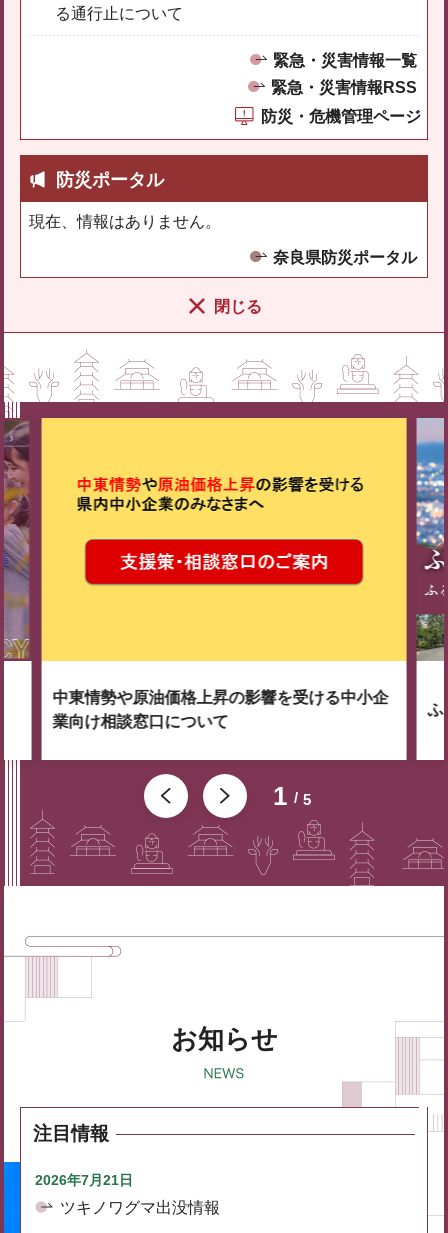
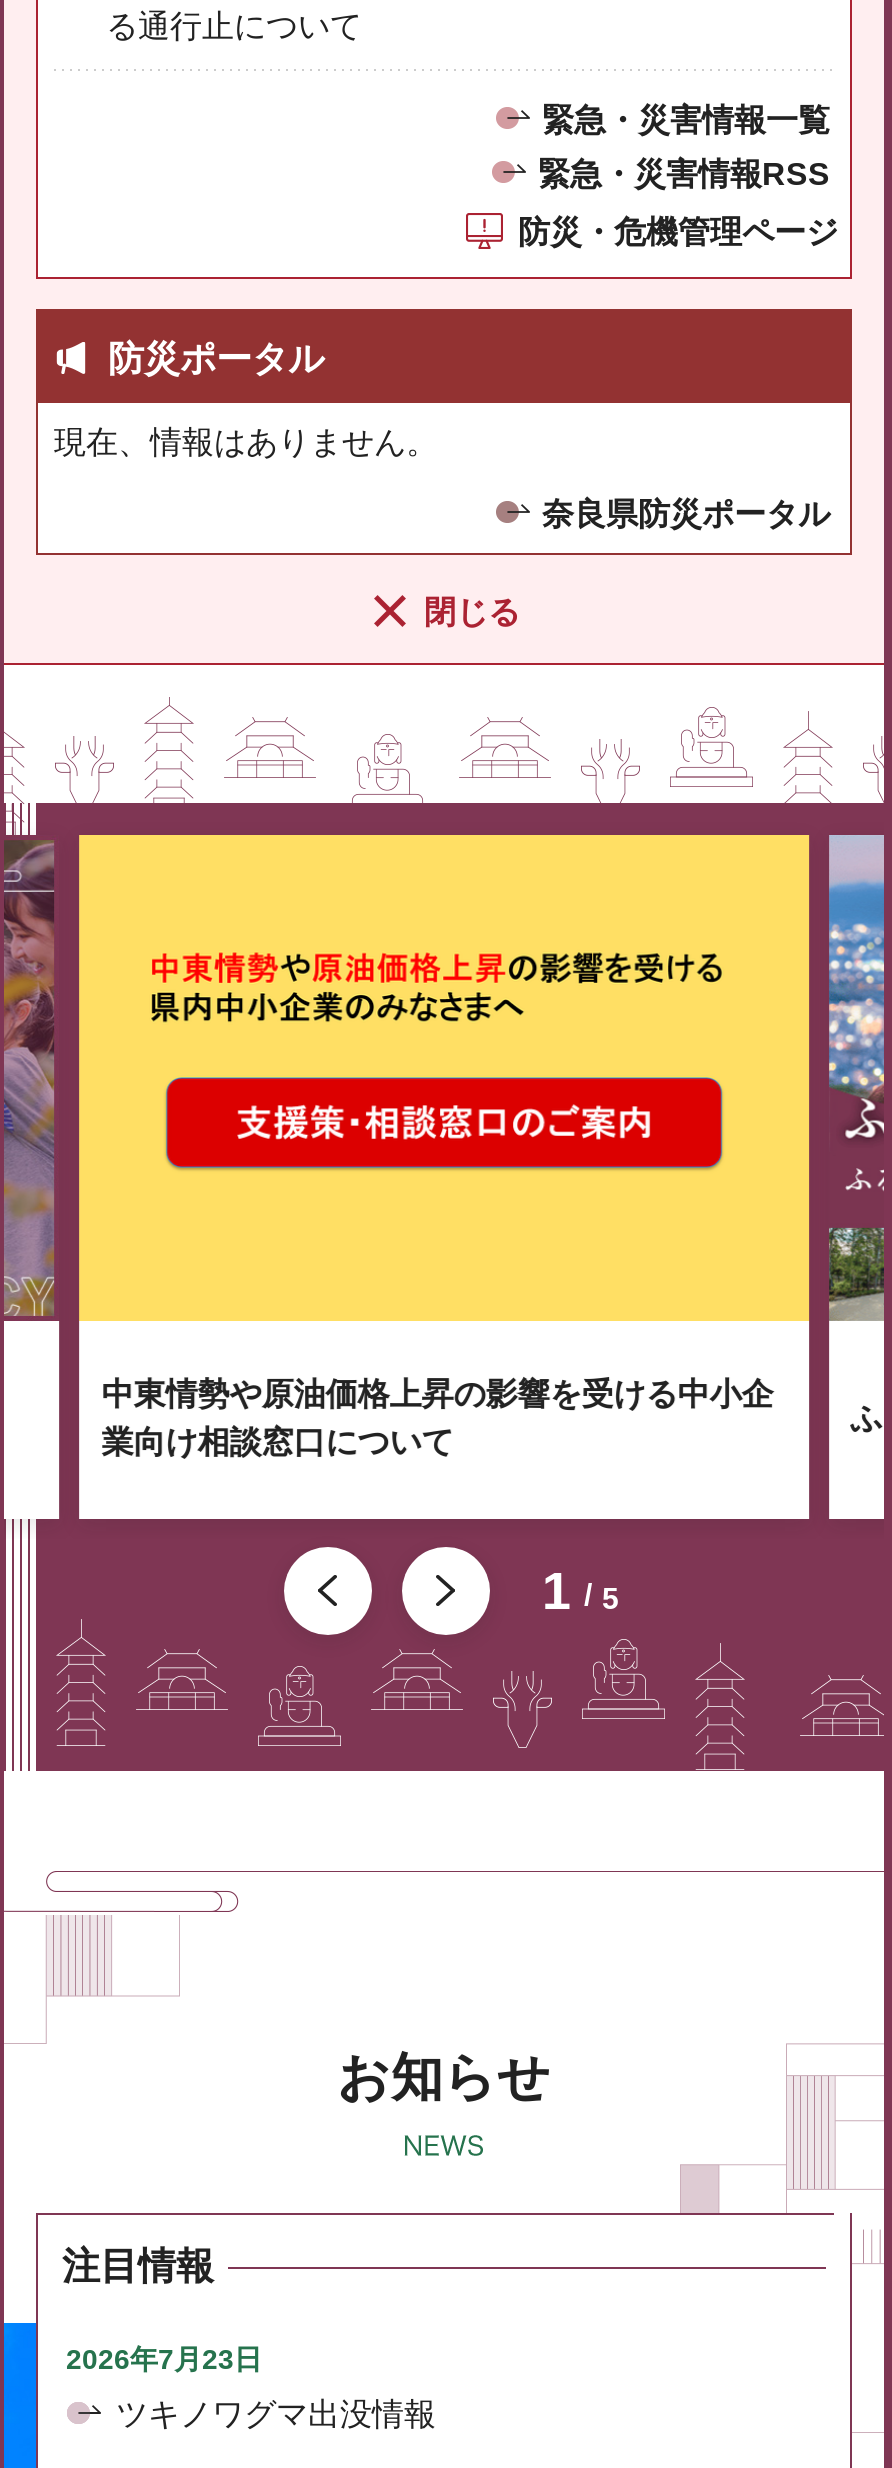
- 2026年7月21日
+ 2026年7月23日
